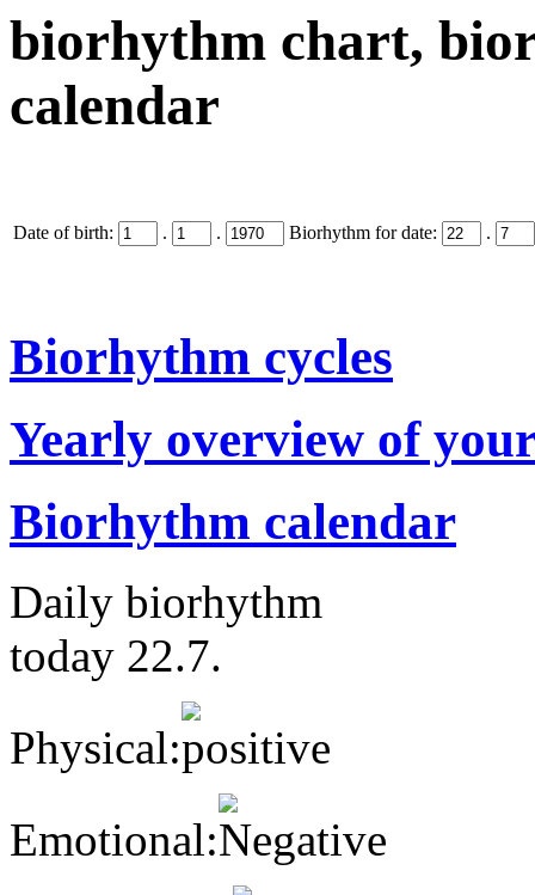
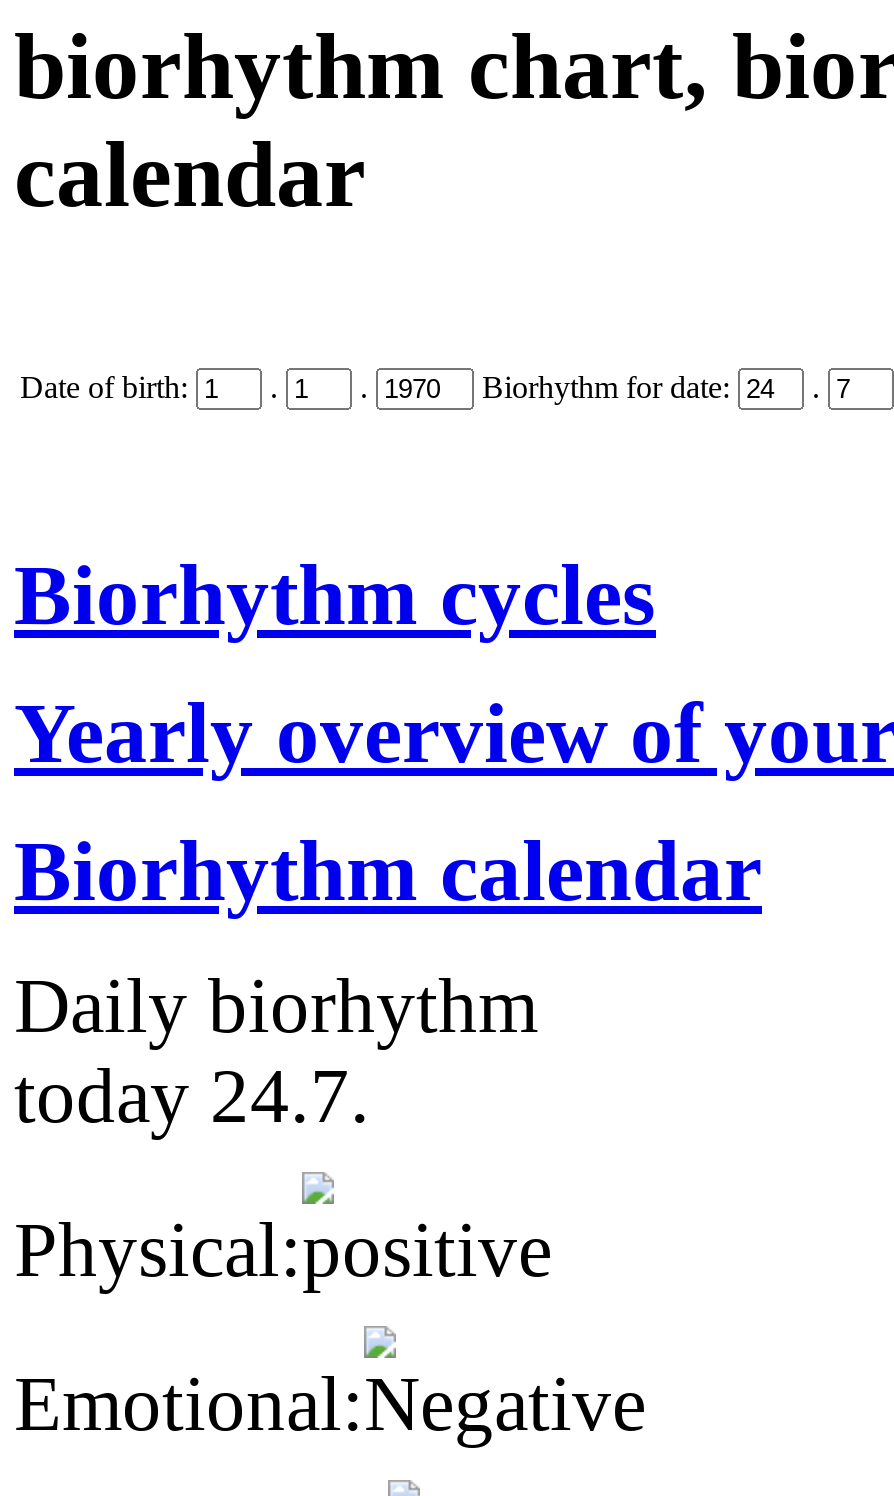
- today 22.7.
+ today 24.7.
